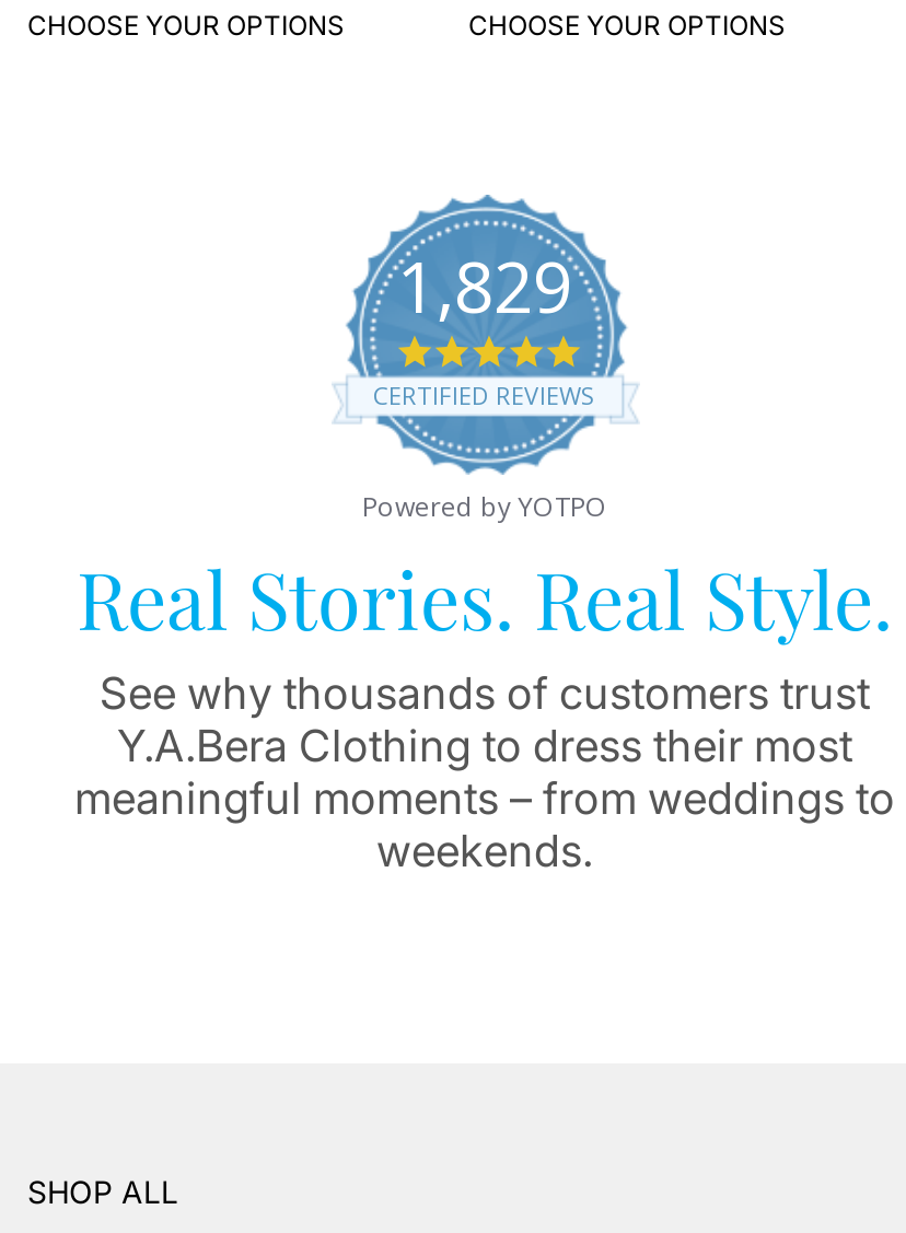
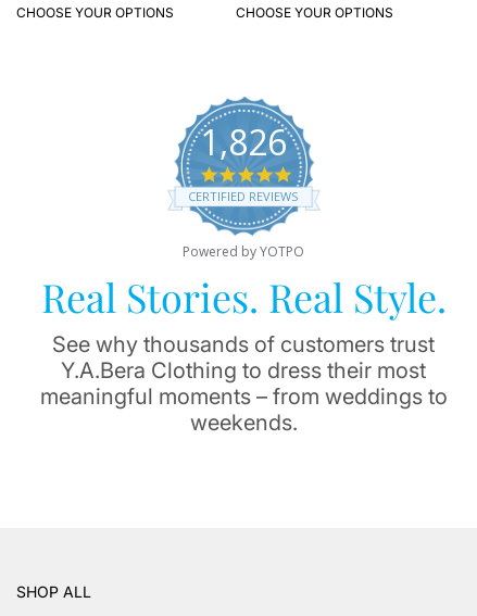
- 1,829
+ 1,826
